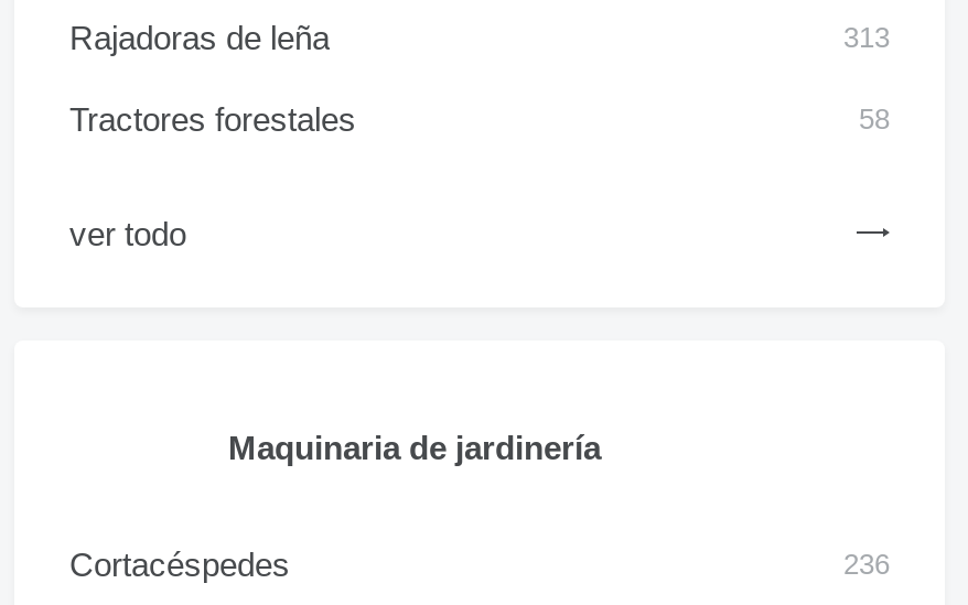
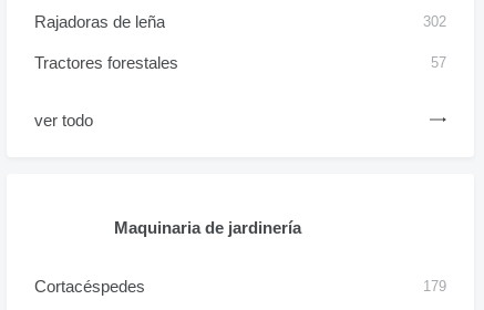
- 313
+ 302

- 58
+ 57

- 236
+ 179
